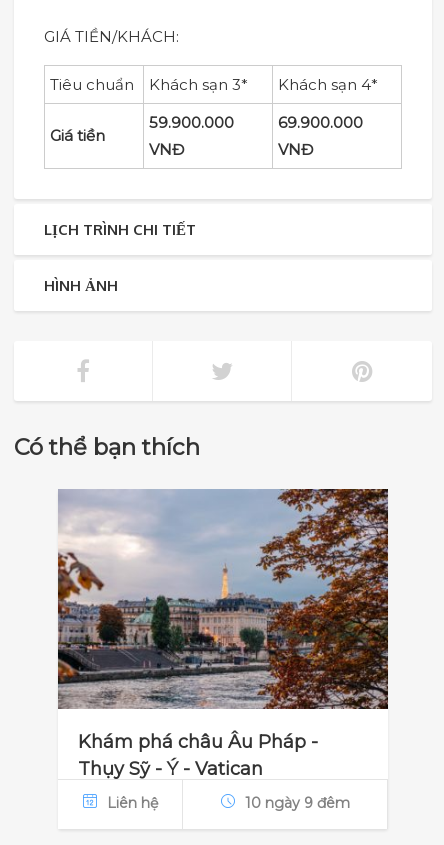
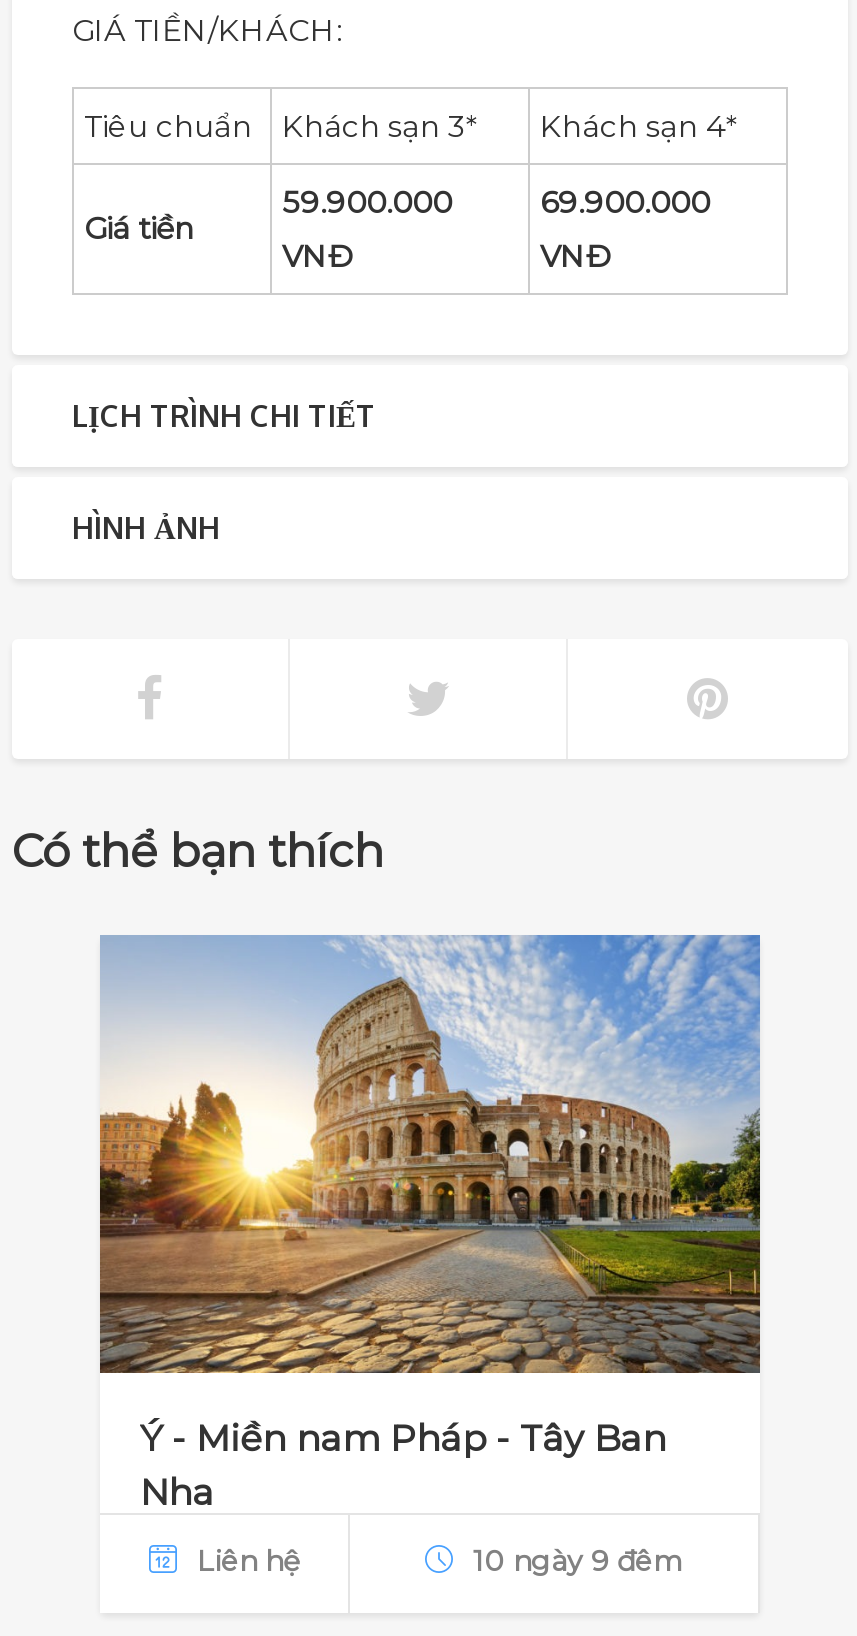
- [image]
- Khám phá châu Âu Pháp -
- Thụy Sỹ - Ý - Vatican
+ [image]
+ Ý - Miền nam Pháp - Tây Ban
+ Nha
